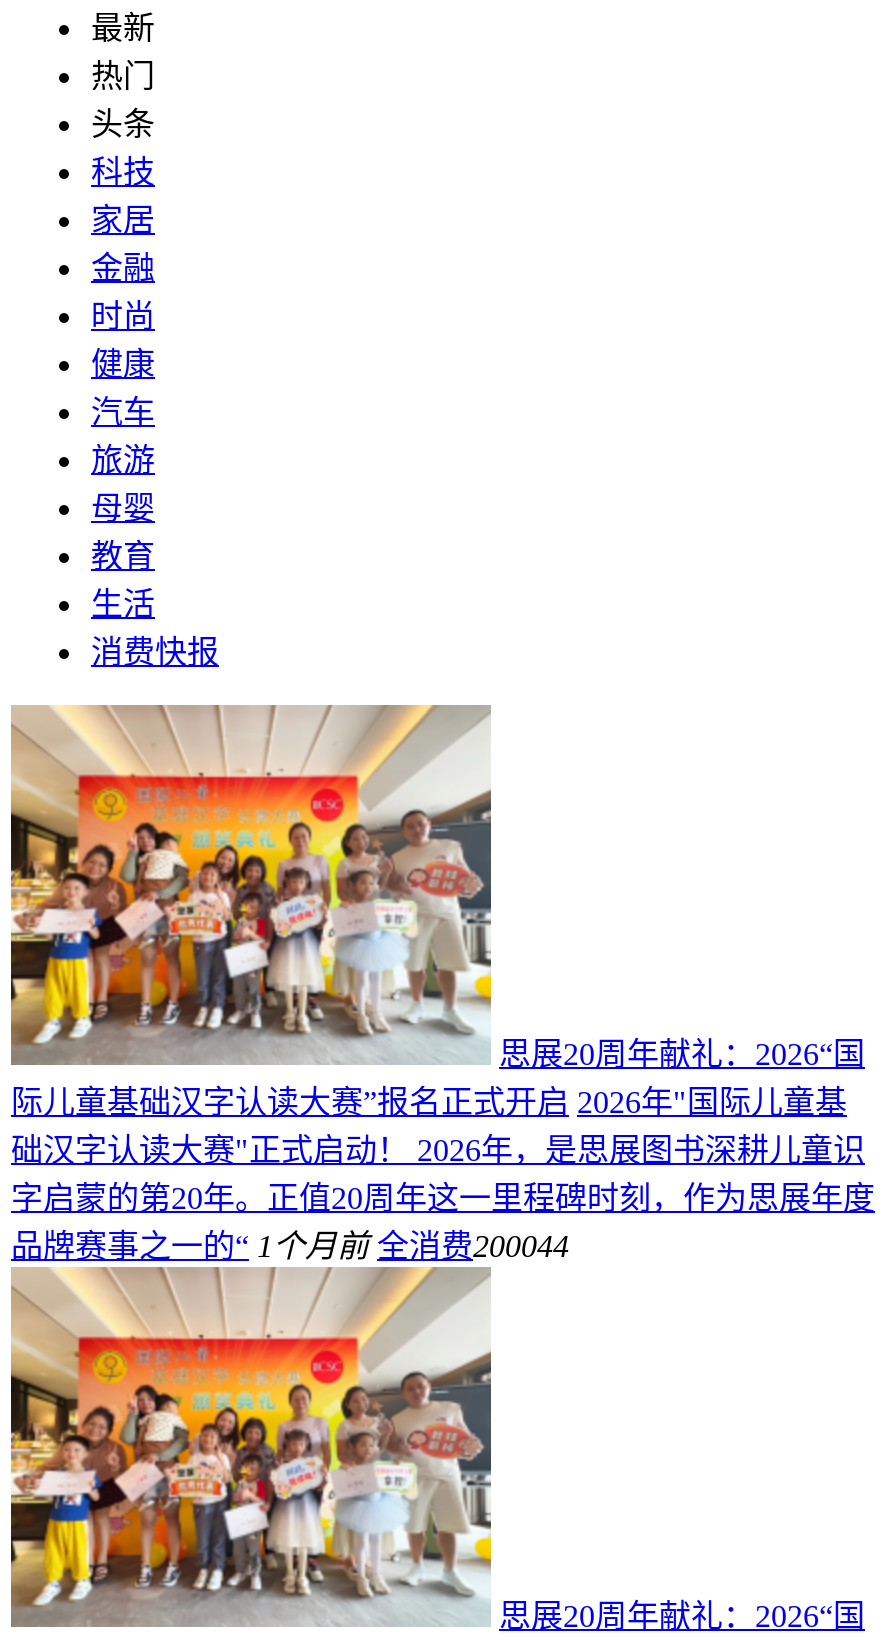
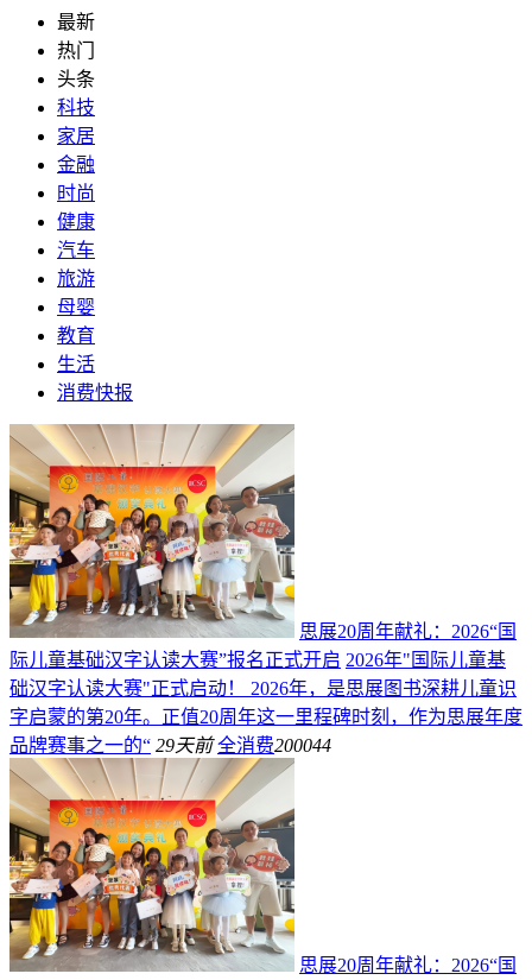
- 品牌赛事之一的“ 1个月前 全消费200044
+ 品牌赛事之一的“ 29天前 全消费200044
